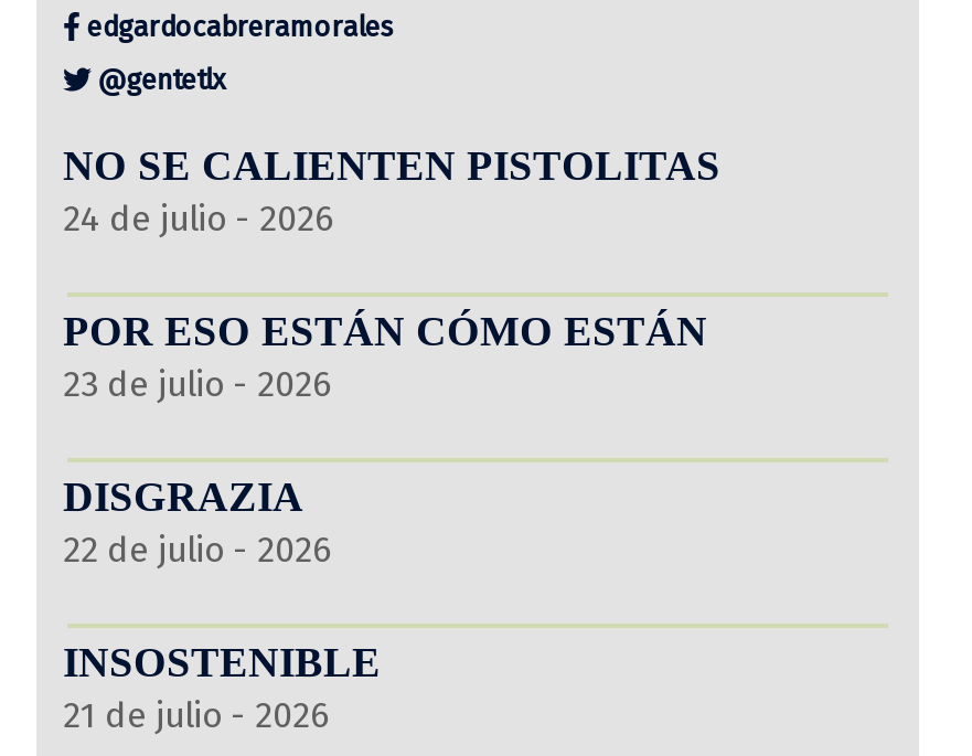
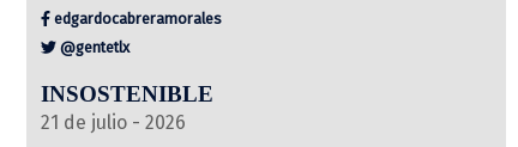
- NO SE CALIENTEN PISTOLITAS
- 24 de julio - 2026
- POR ESO ESTÁN CÓMO ESTÁN
- 23 de julio - 2026
- DISGRAZIA
- 22 de julio - 2026
